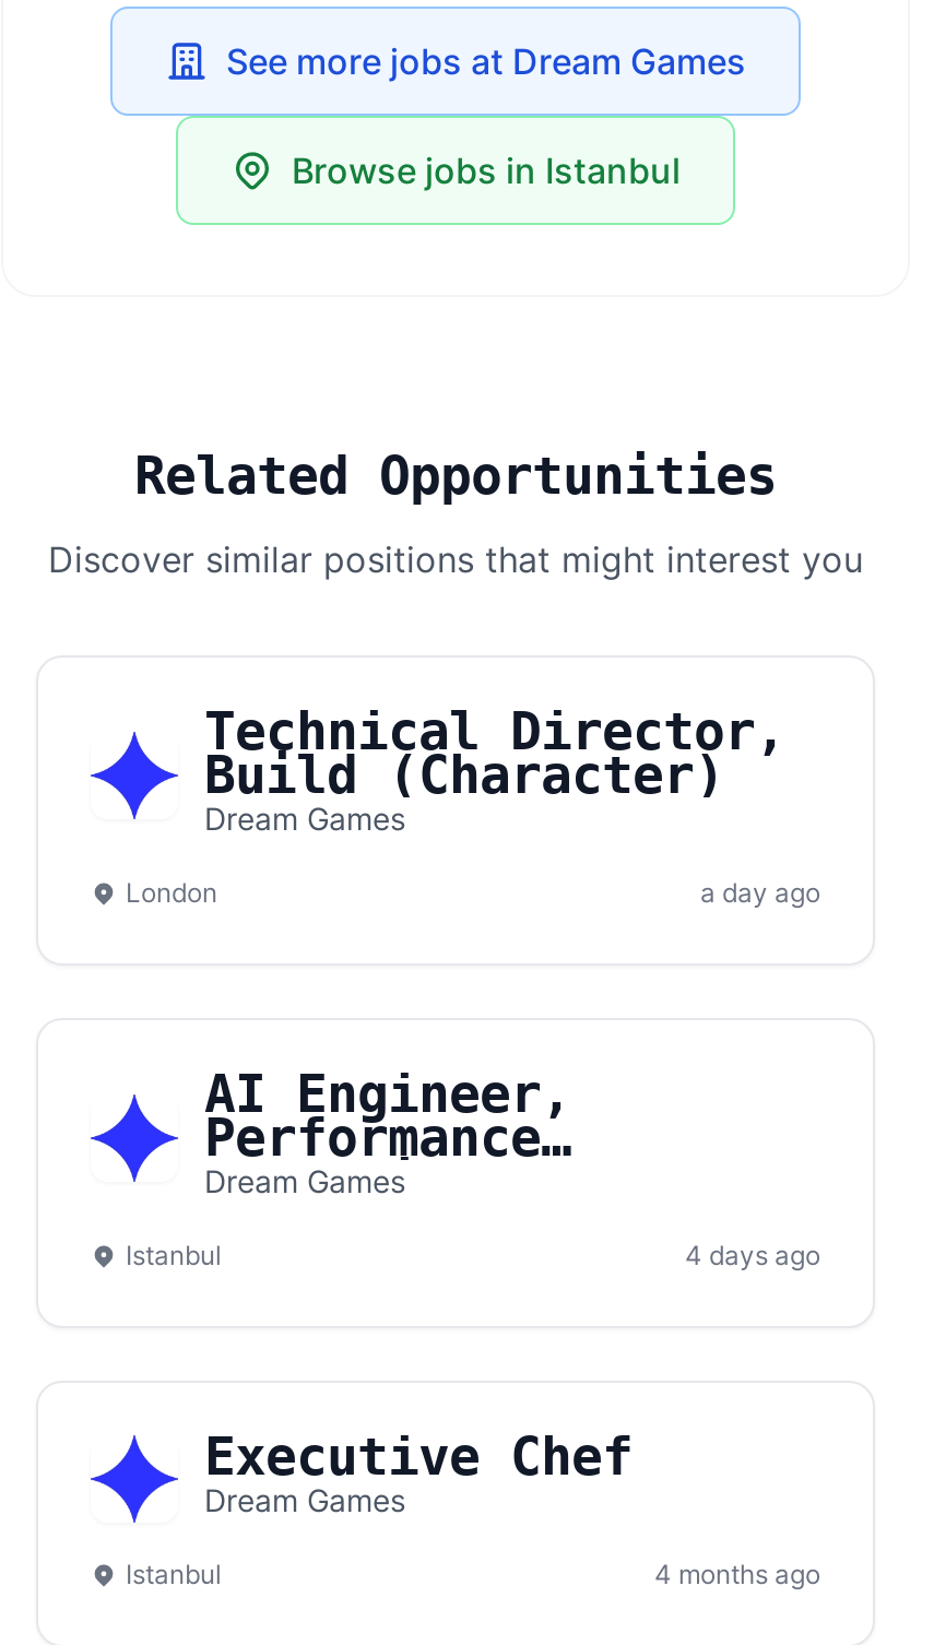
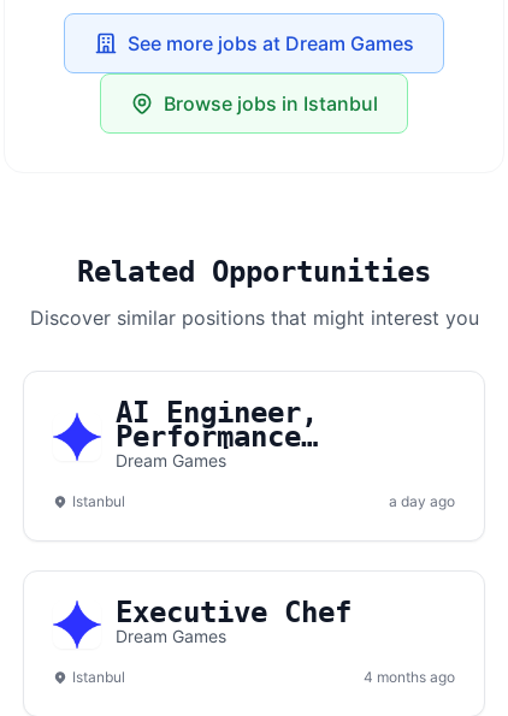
- Technical Director,
- Build (Character)
- Dream Games
- London
- a day ago

- 4 days ago
+ a day ago
